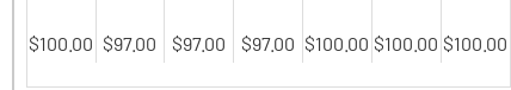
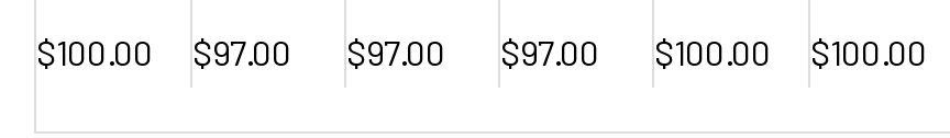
- $100.00
